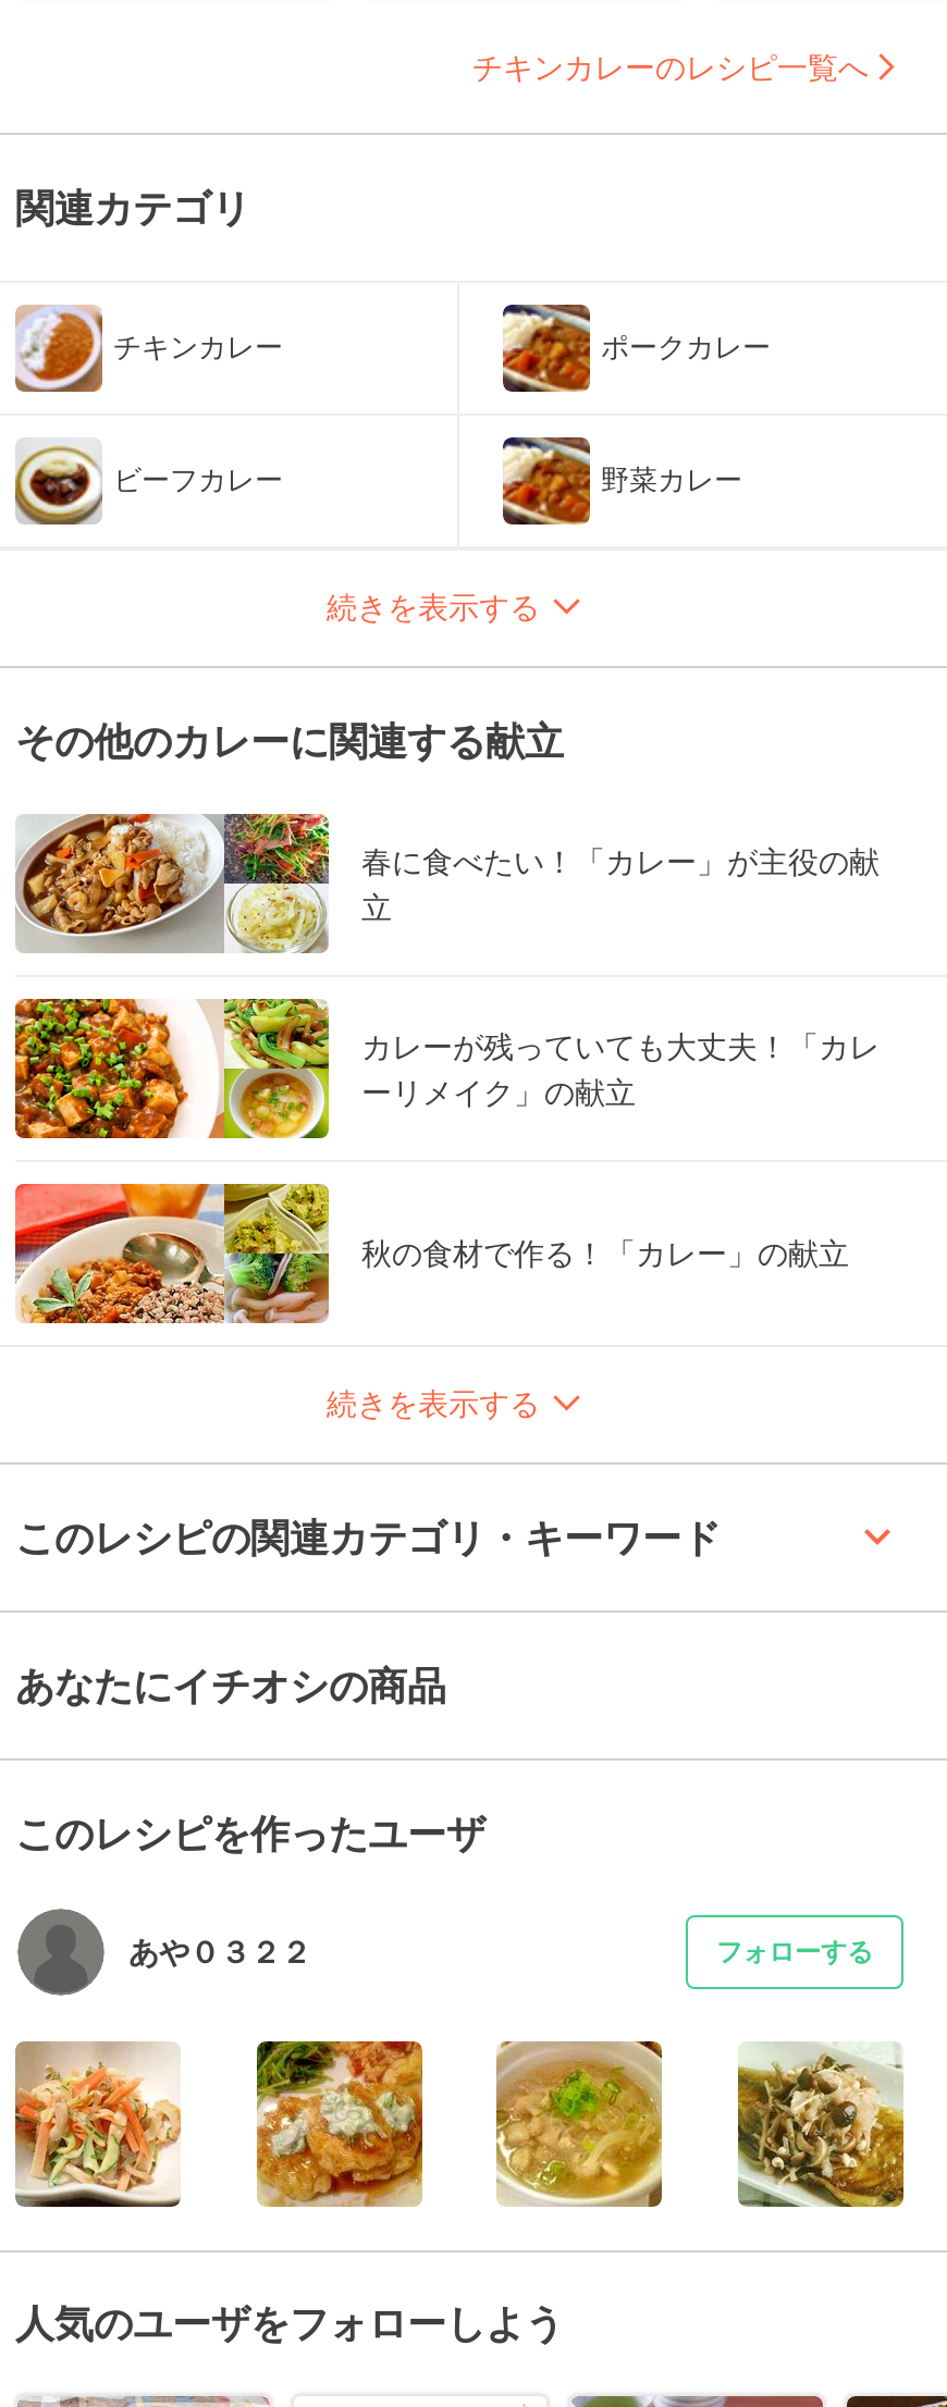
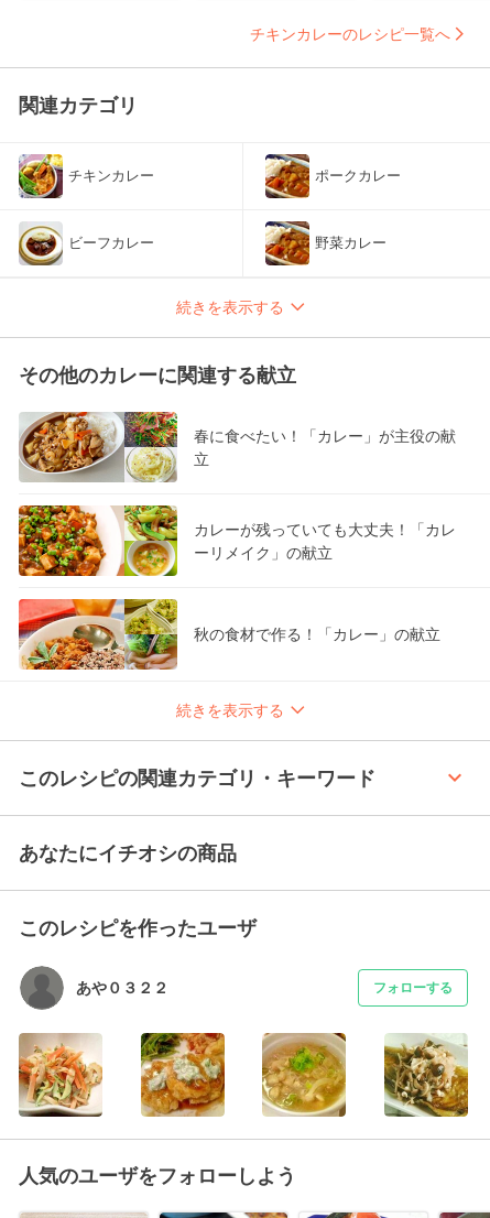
- [image]
+ [image]
